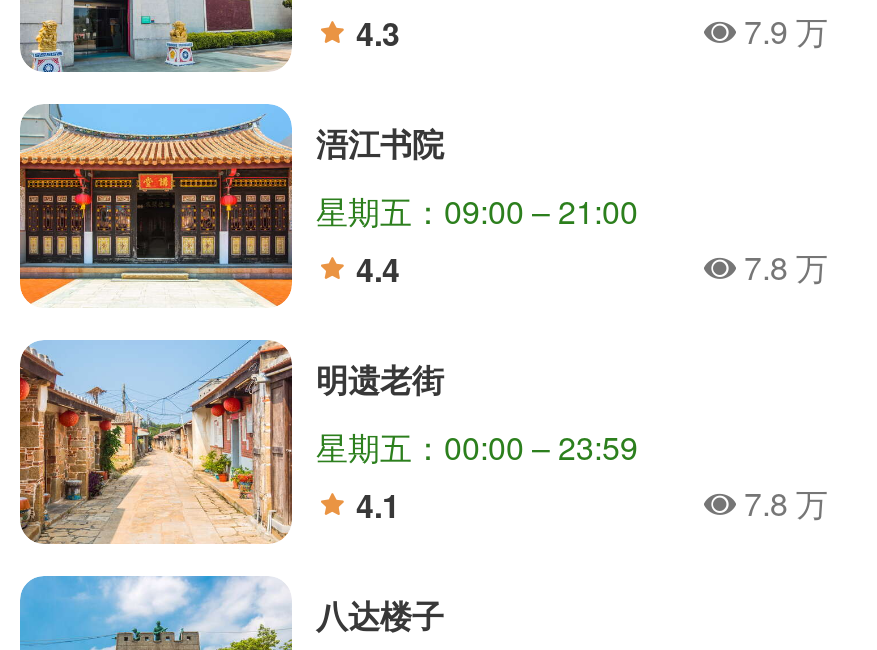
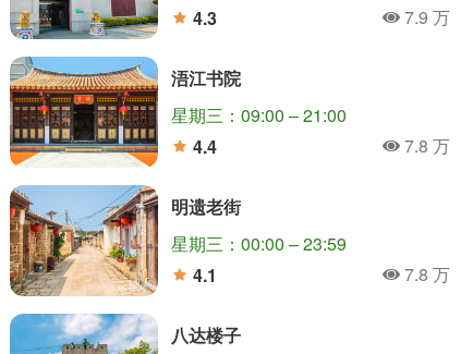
- 星期五：09:00 – 21:00
+ 星期三：09:00 – 21:00

- 星期五：00:00 – 23:59
+ 星期三：00:00 – 23:59
